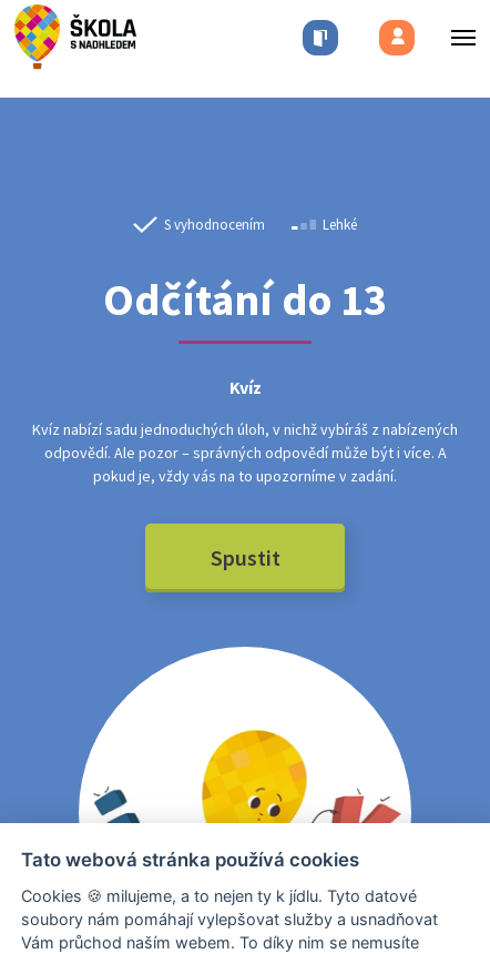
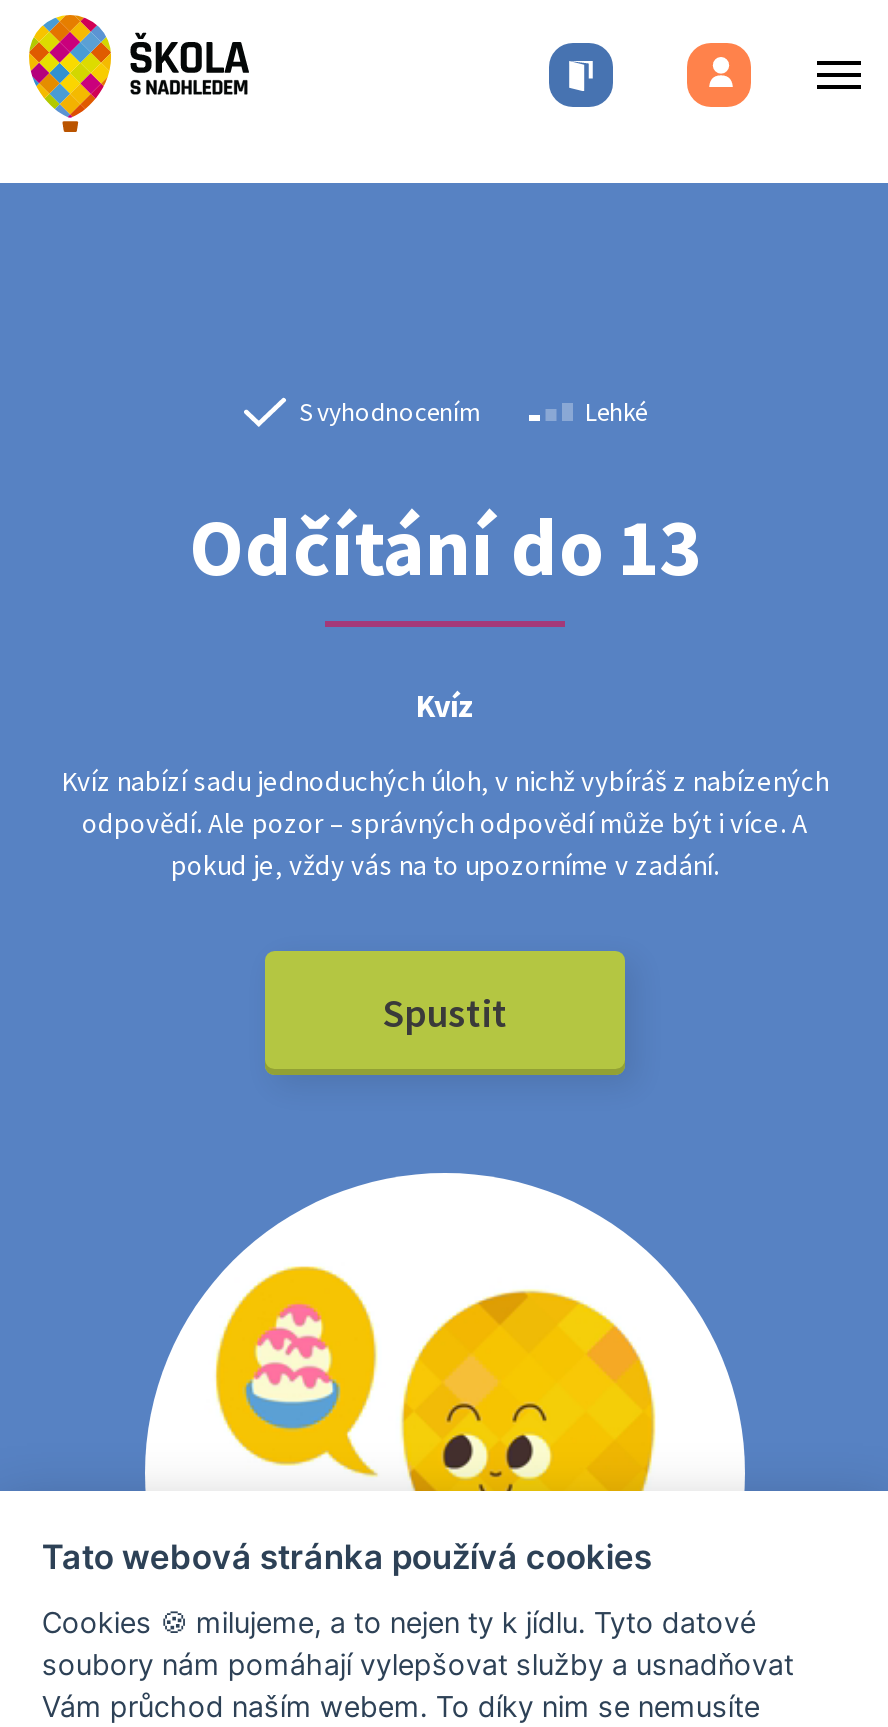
- [image]
+ [image]
